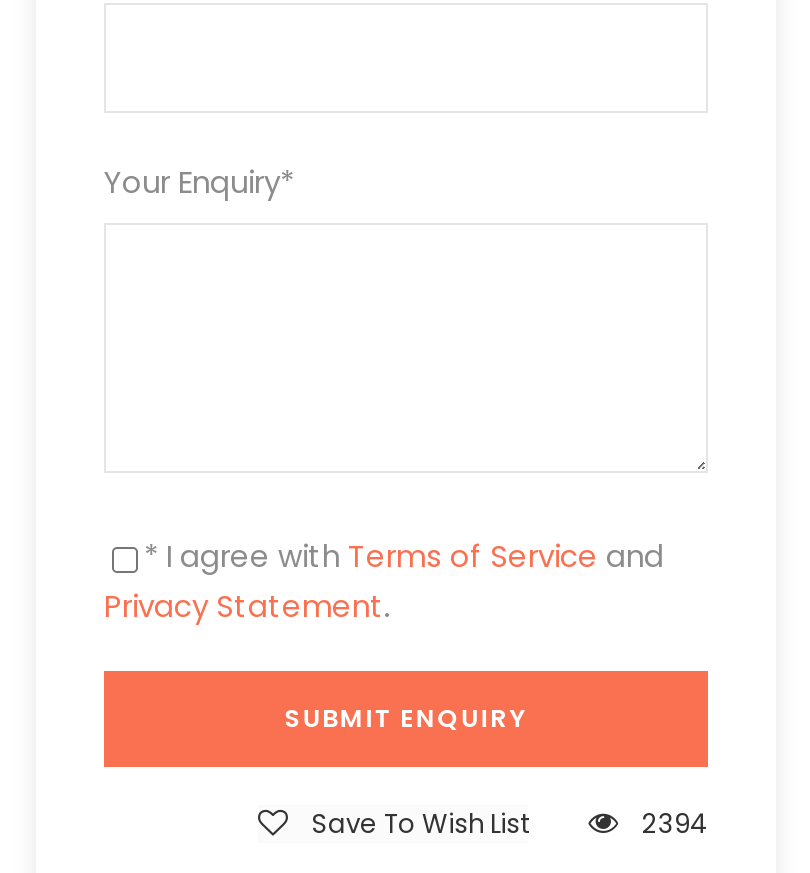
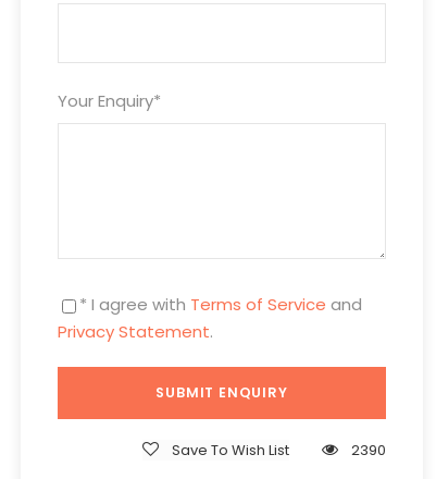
- 2394
+ 2390
